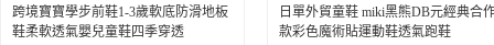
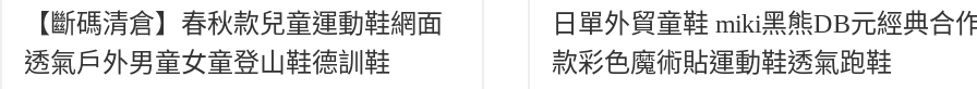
- 跨境寶寶學步前鞋1-3歲軟底防滑地板
- 鞋柔軟透氣嬰兒童鞋四季穿透
+ 【斷碼清倉】春秋款兒童運動鞋網面
+ 透氣戶外男童女童登山鞋德訓鞋
